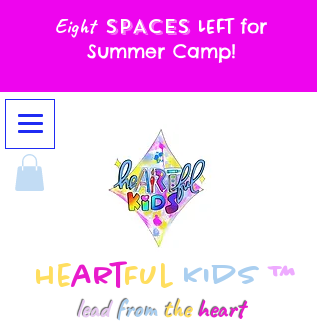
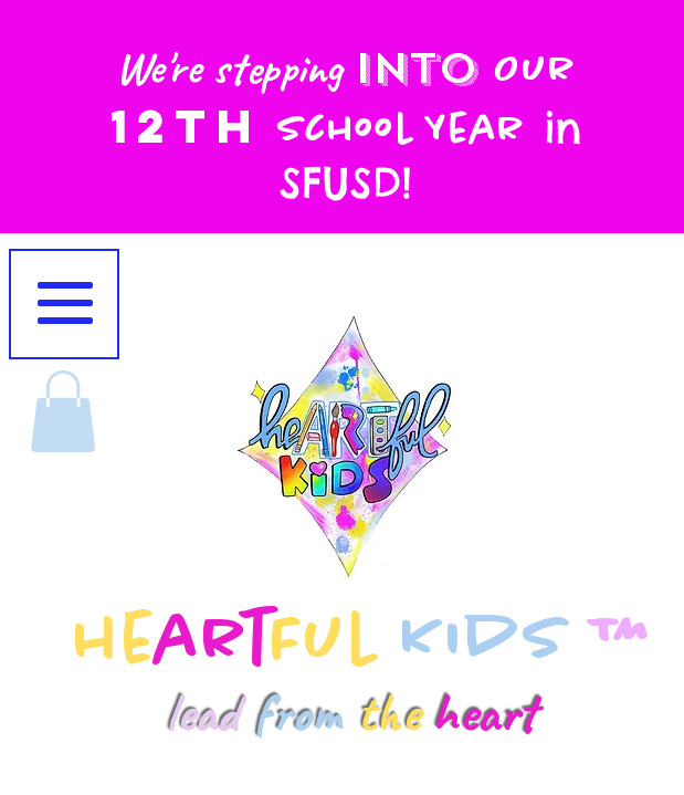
- Eight SPACES Left for
- Summer Camp!
+ We're stepping into Our
+ 12TH School Year in
+ SFUSD!
